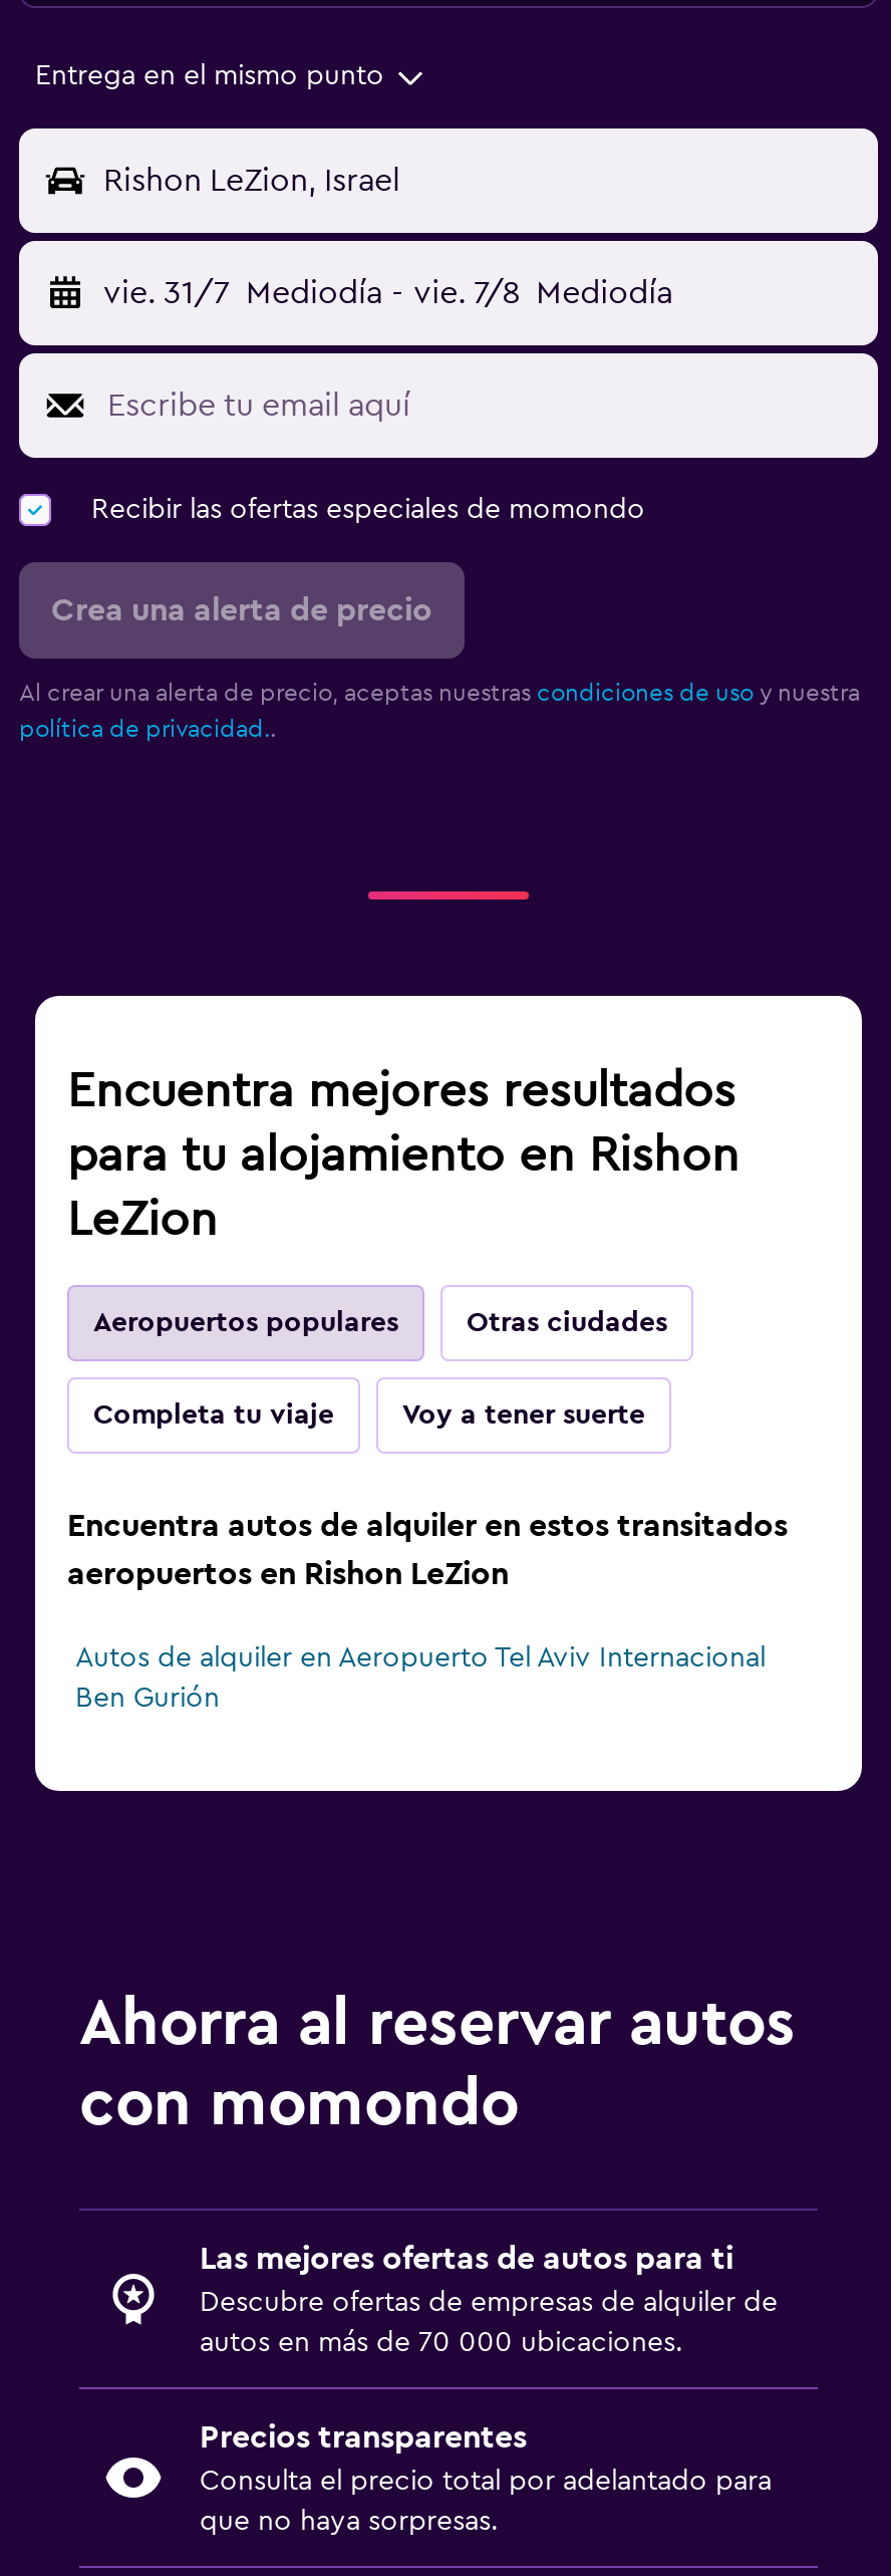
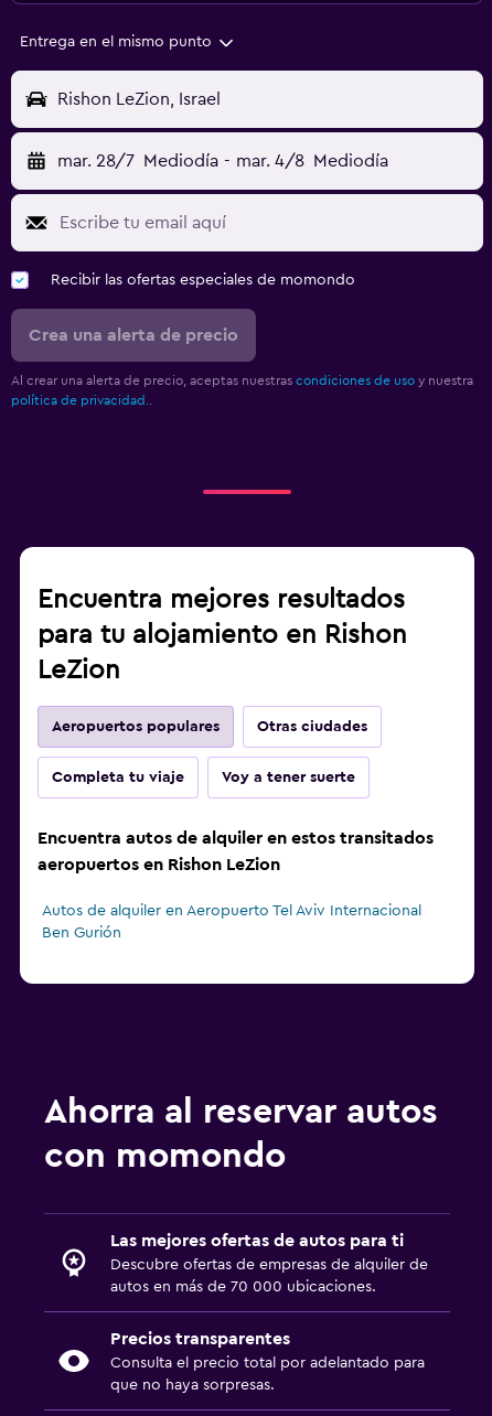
- vie. 31/7 Mediodía - vie. 7/8 Mediodía
+ mar. 28/7 Mediodía - mar. 4/8 Mediodía
